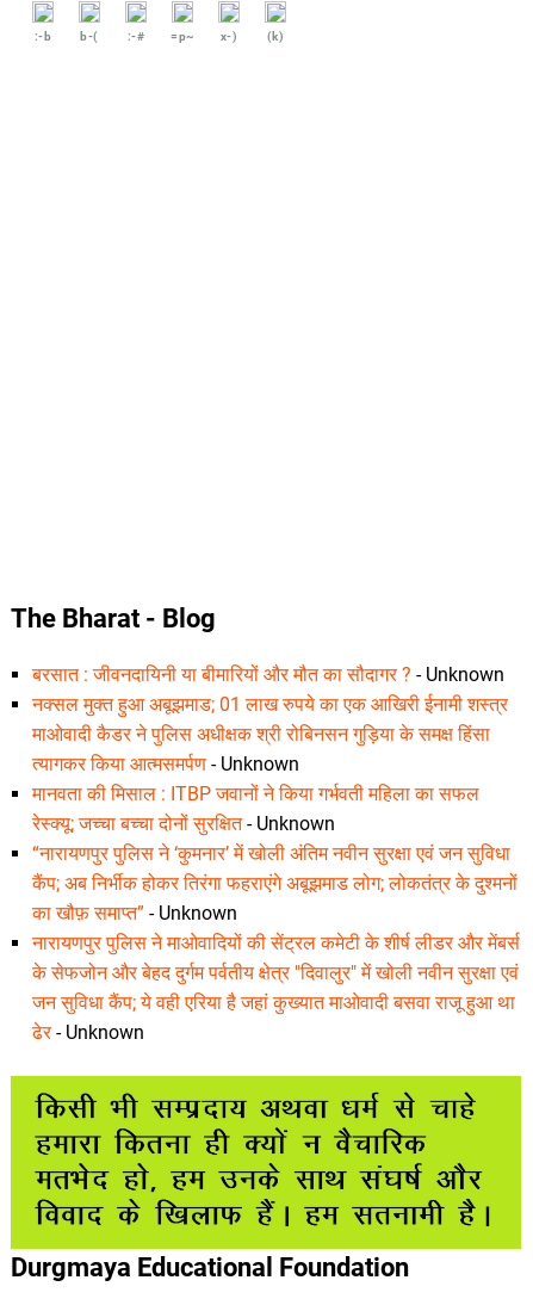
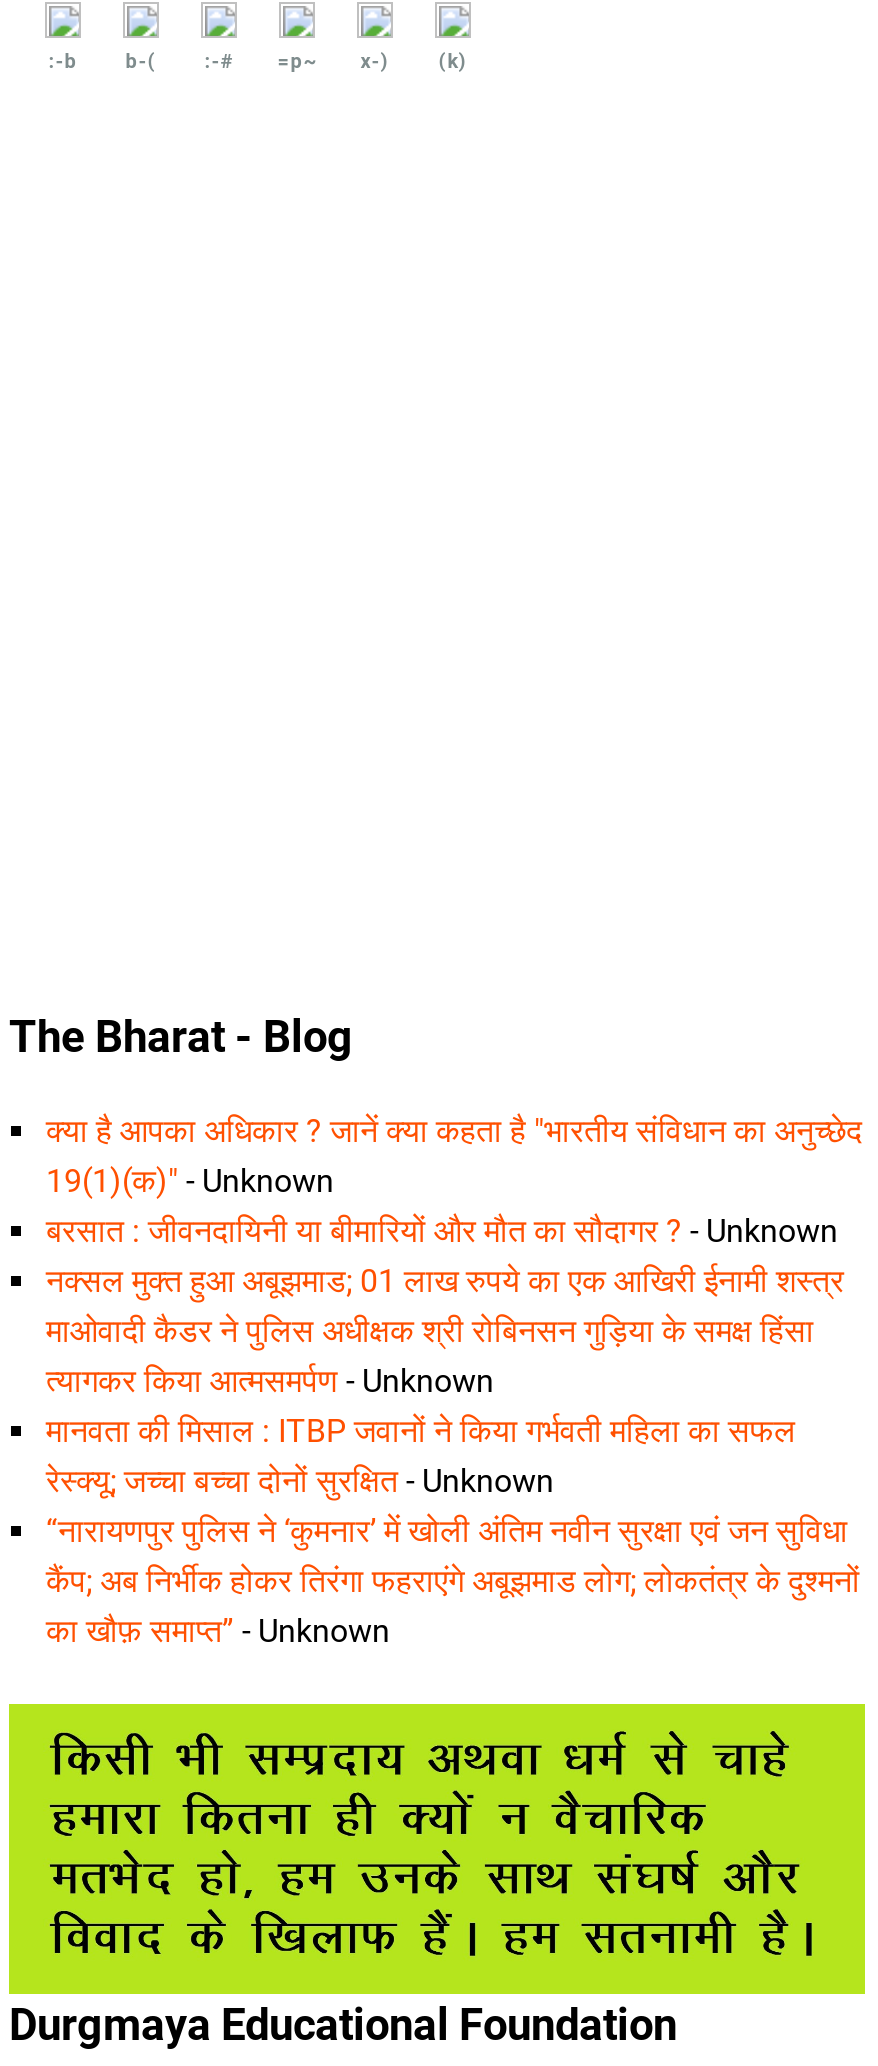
+ क्या है आपका अधिकार ? जानें क्या कहता है "भारतीय संविधान का अनुच्छेद
+ 19(1)(क)" - Unknown

moved down: बरसात : जीवनदायिनी या बीमारियों और मौत का सौदागर ? - Unknown | नक्सल मुक्त हुआ अबूझमाड; 01 लाख रुपये का एक आखिरी ईनामी शस्त्र | माओवादी कैडर ने पुलिस अधीक्षक श्री रोबिनसन गुड़िया के समक्ष हिंसा | ... | कैंप; अब निर्भीक होकर तिरंगा फहराएंगे अबूझमाड लोग; लोकतंत्र के दुश्मनों | का खौफ़ समाप्त” - Unknown

- नारायणपुर पुलिस ने माओवादियों की सेंट्रल कमेटी के शीर्ष लीडर और मेंबर्स
- के सेफजोन और बेहद दुर्गम पर्वतीय क्षेत्र "दिवालुर" में खोली नवीन सुरक्षा एवं
- जन सुविधा कैंप; ये वही एरिया है जहां कुख्यात माओवादी बसवा राजू हुआ था
- ढेर - Unknown
